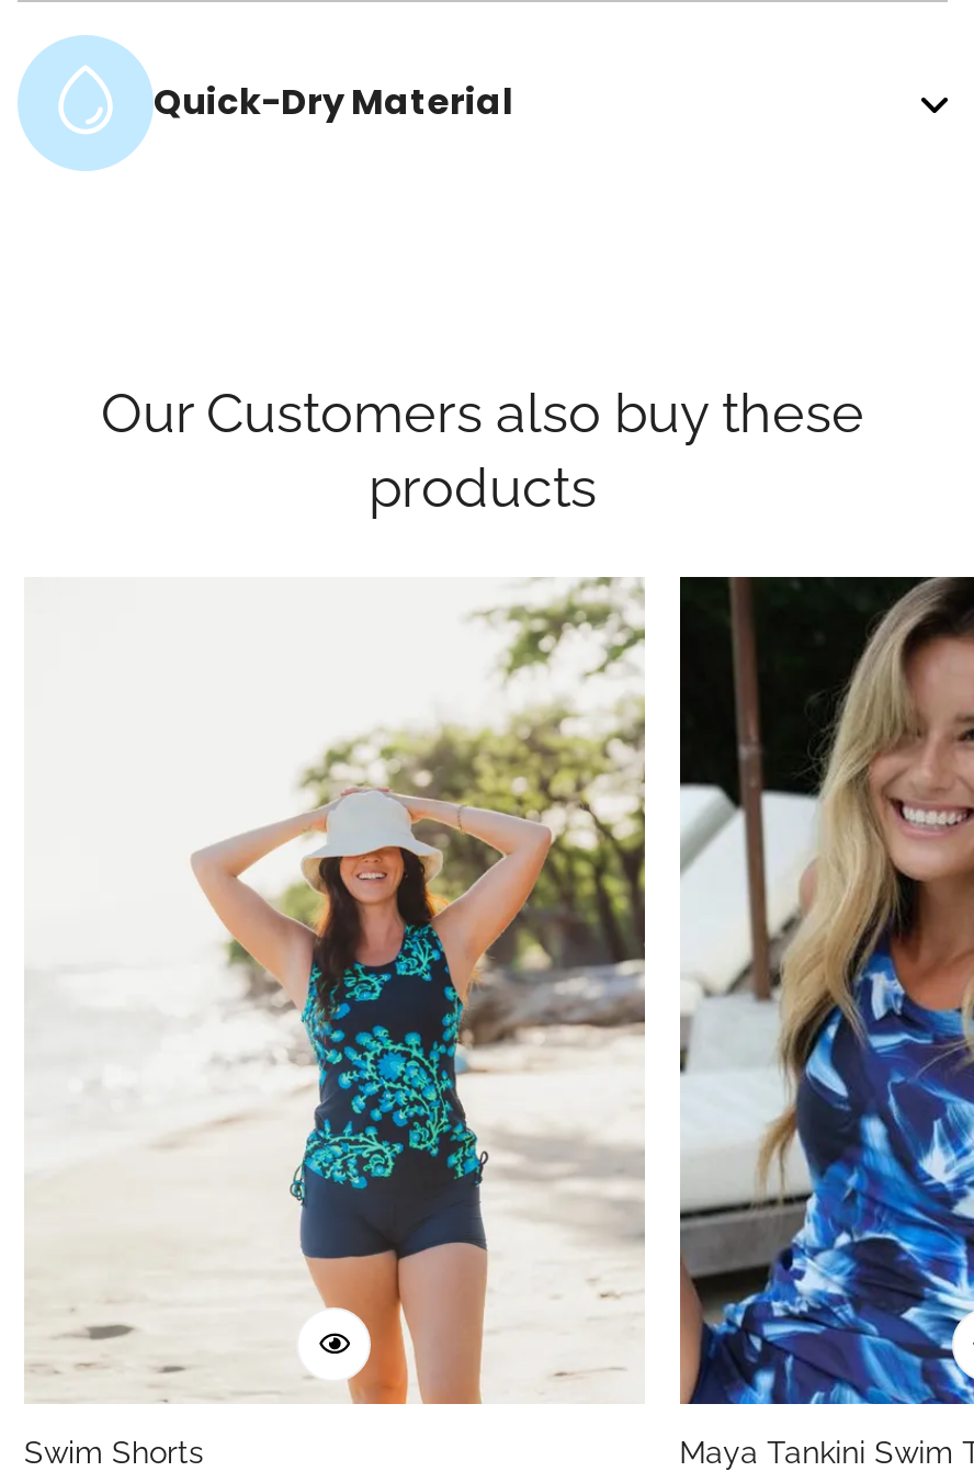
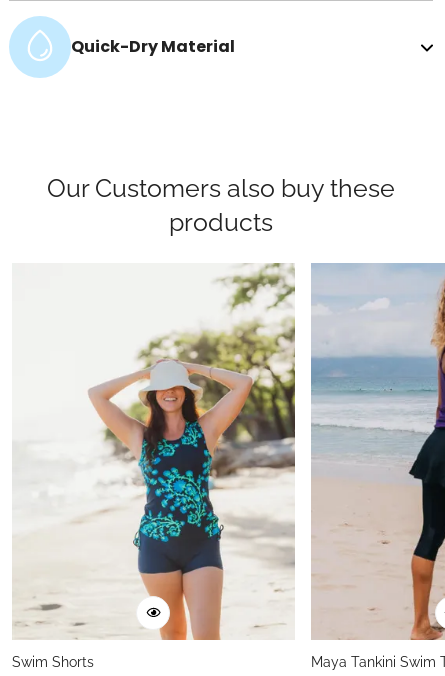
- [image]
+ [image]
